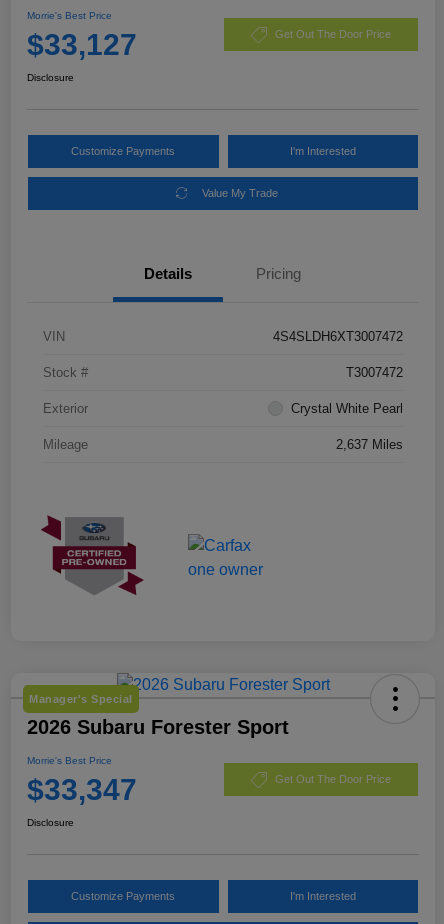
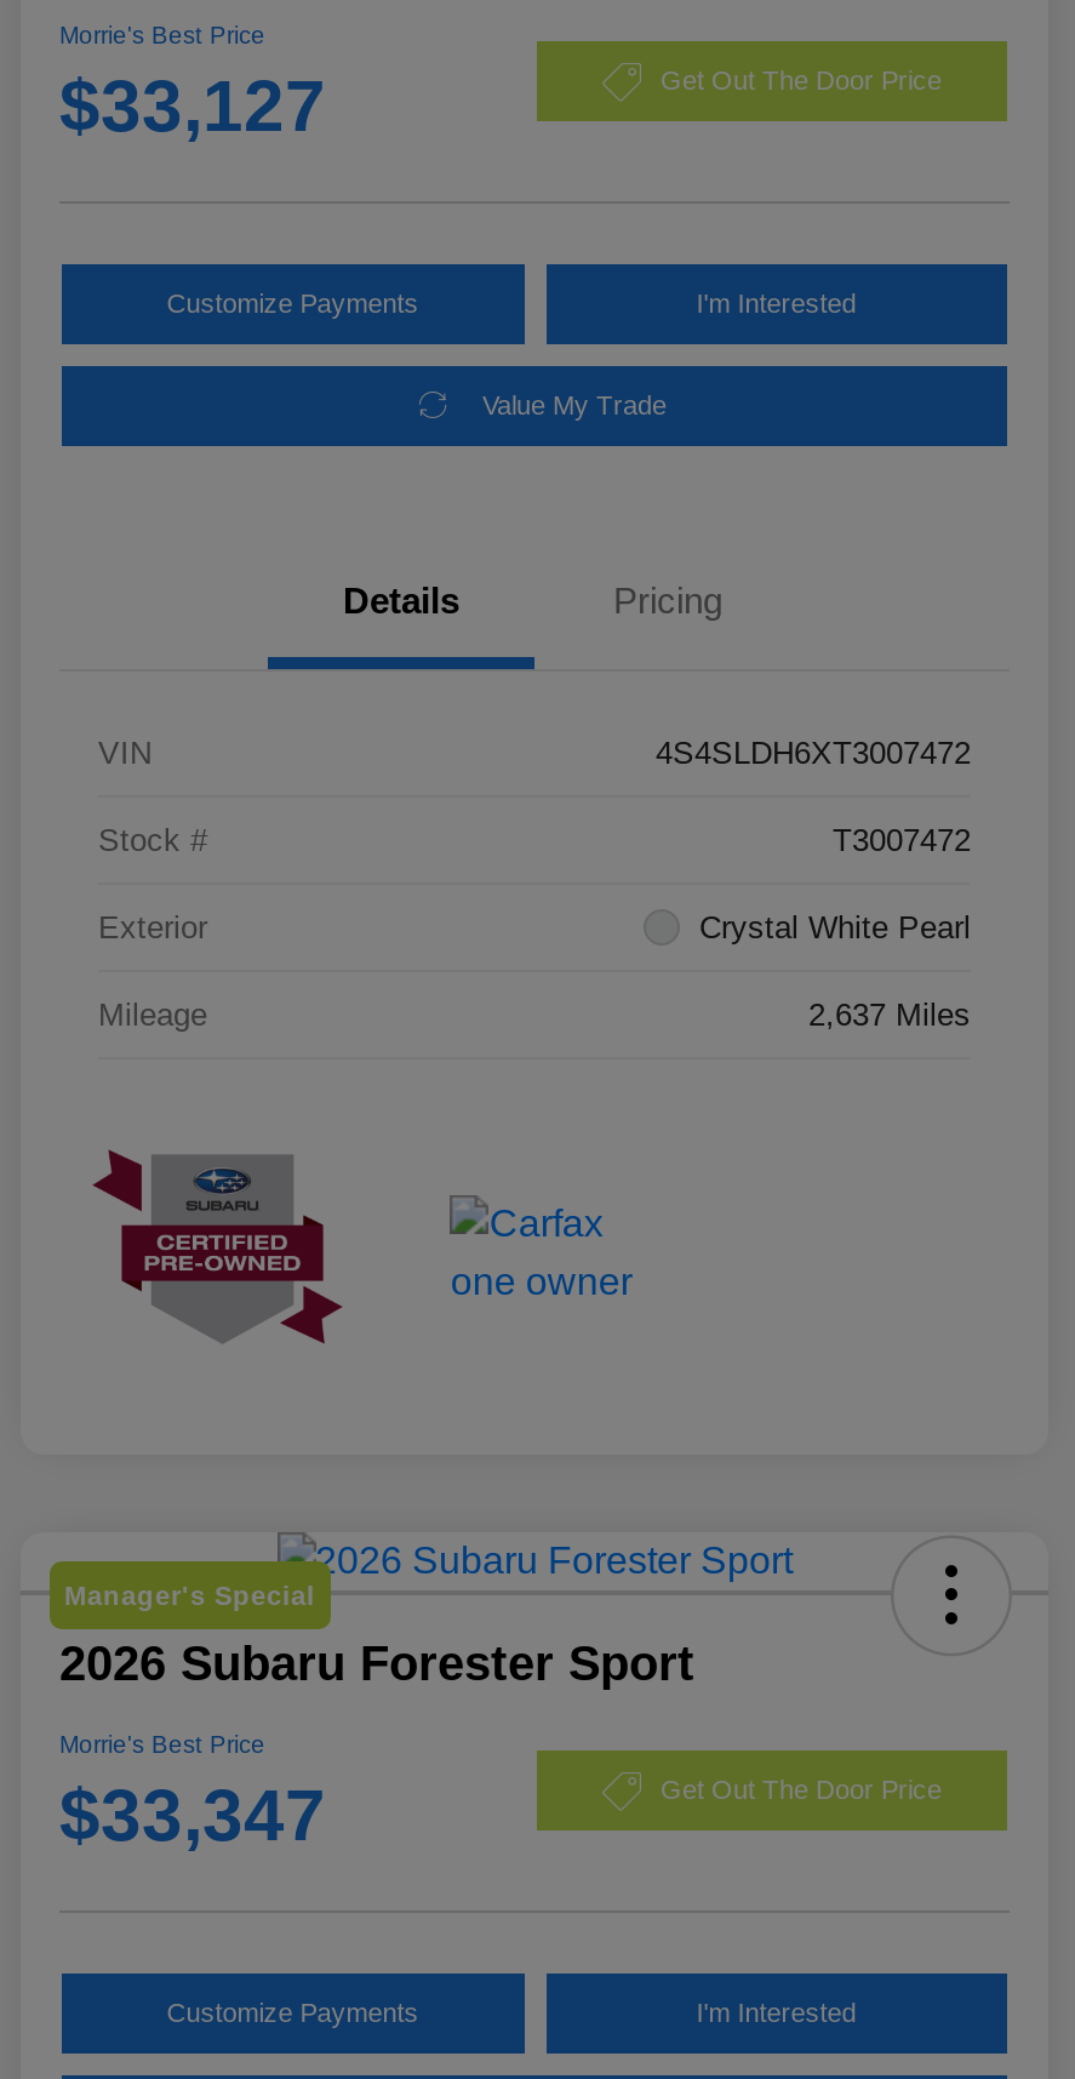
- Disclosure

- Disclosure
